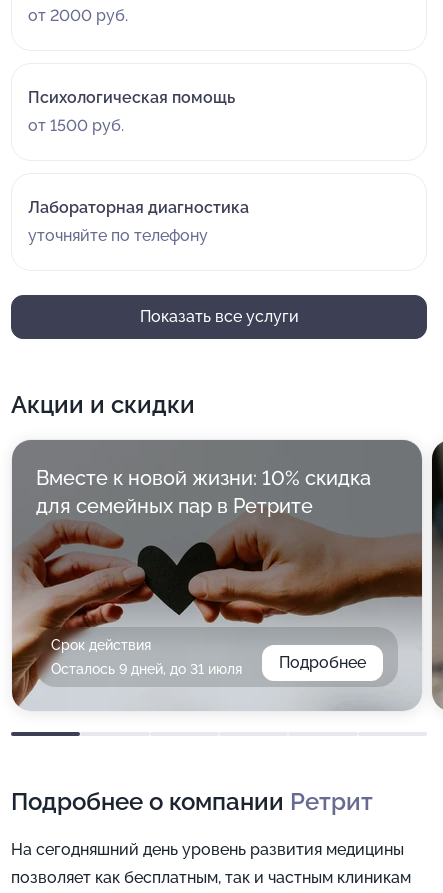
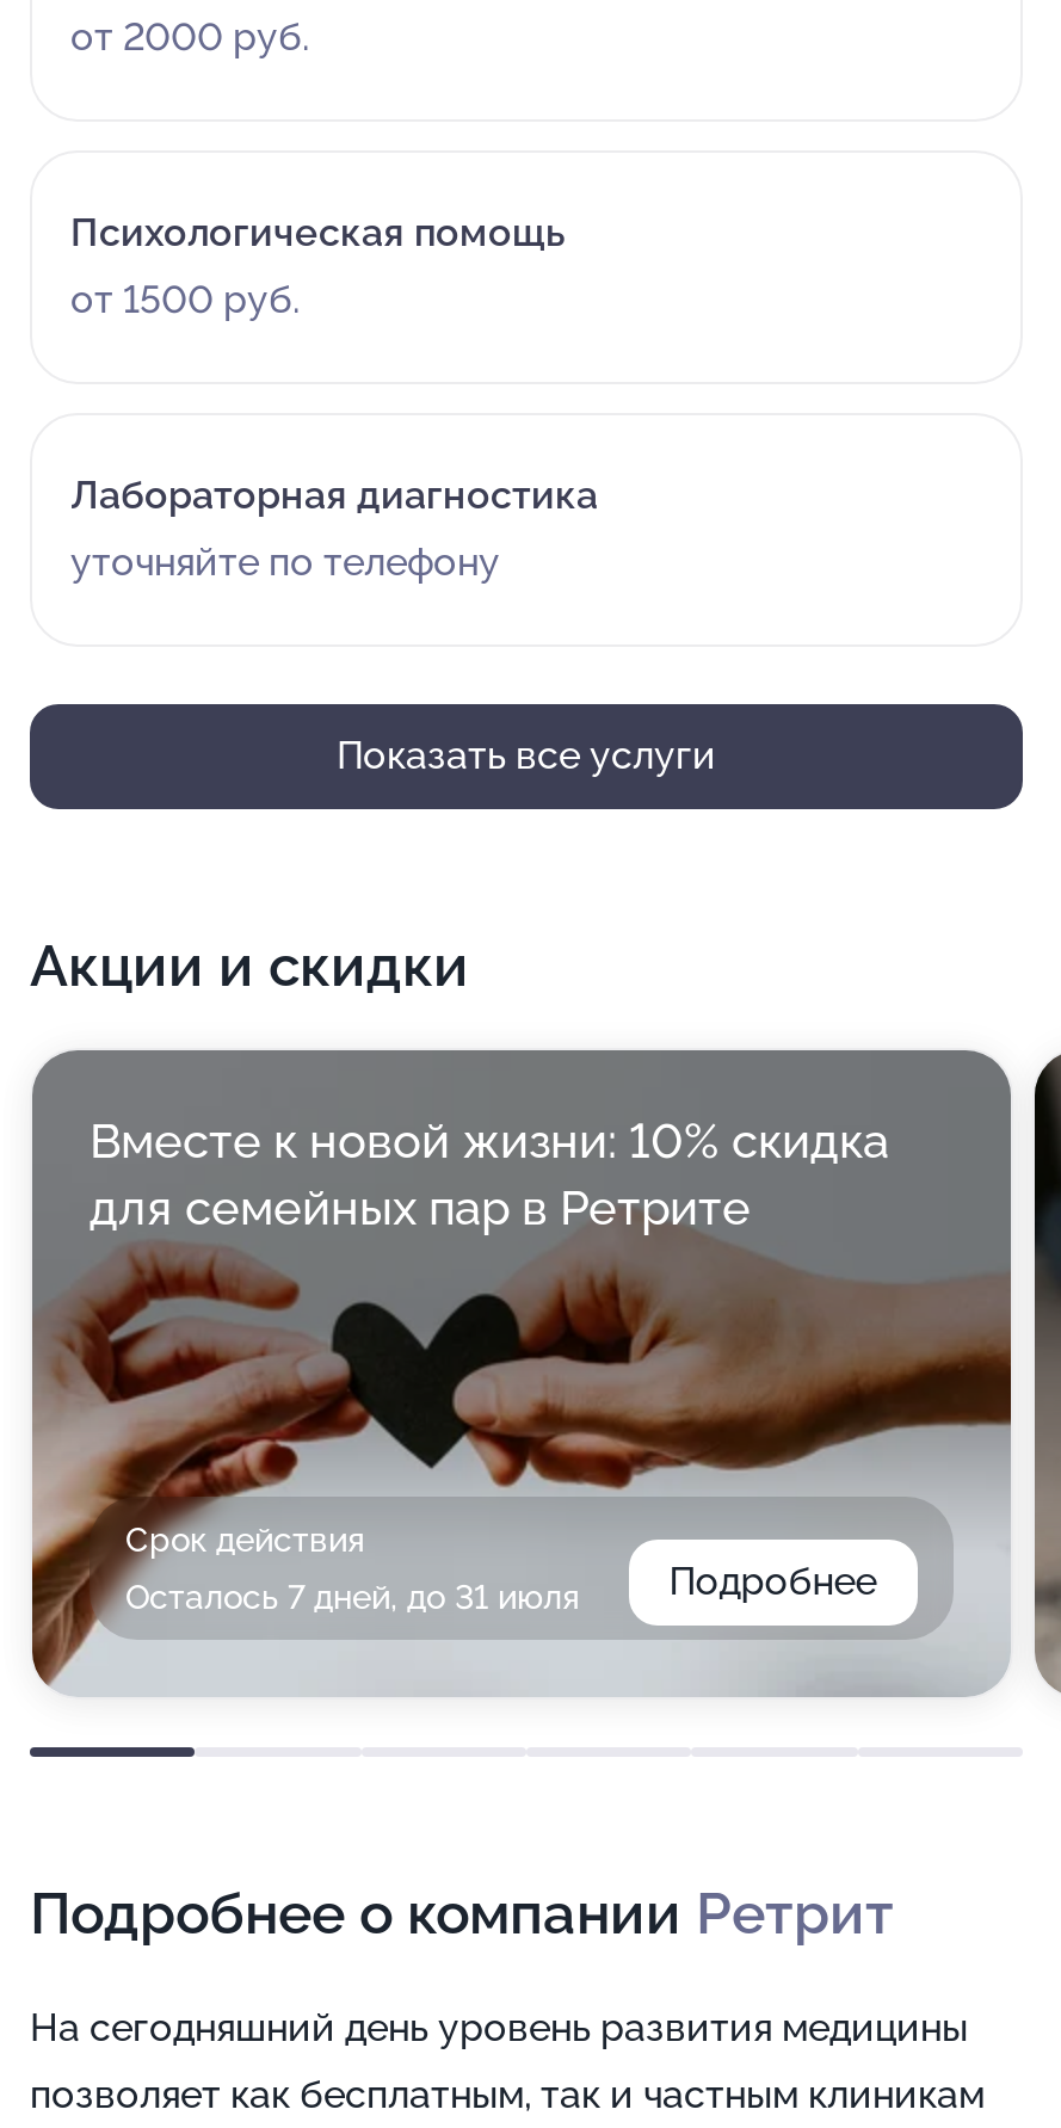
- Осталось 9 дней, до 31 июля
+ Осталось 7 дней, до 31 июля
